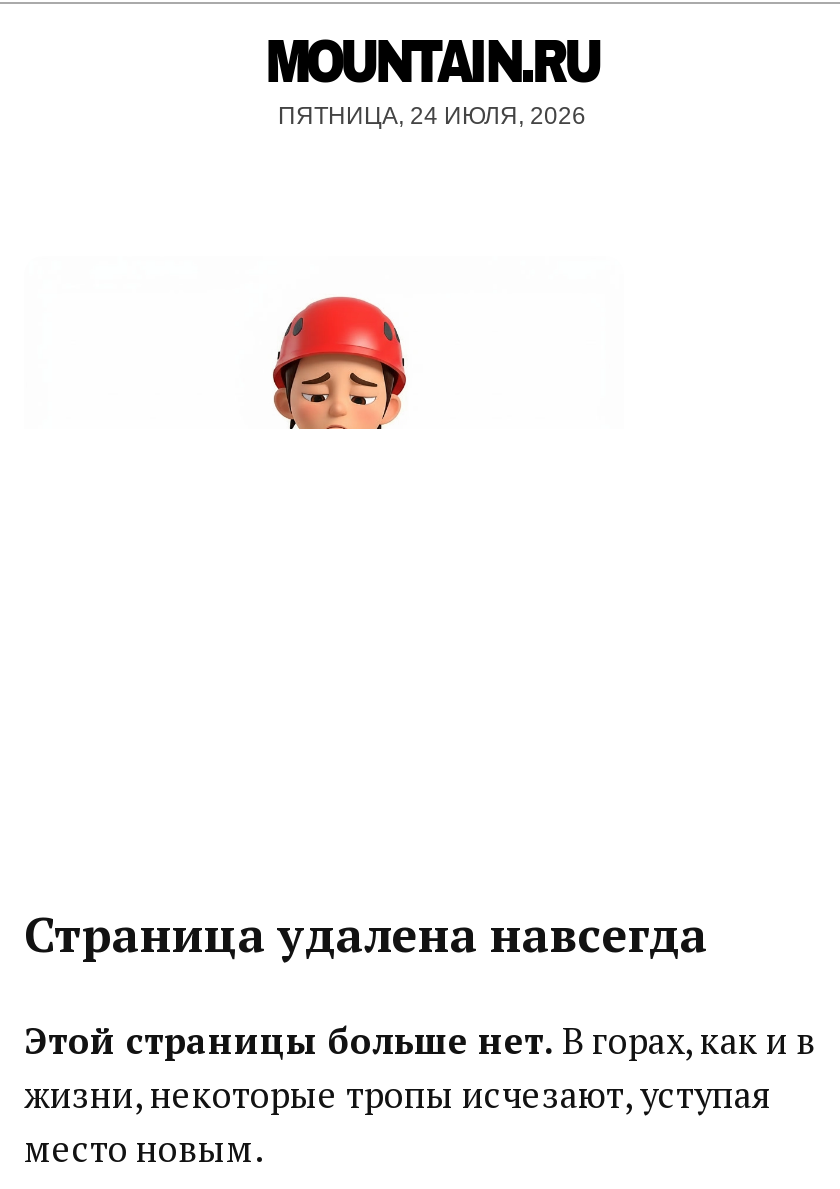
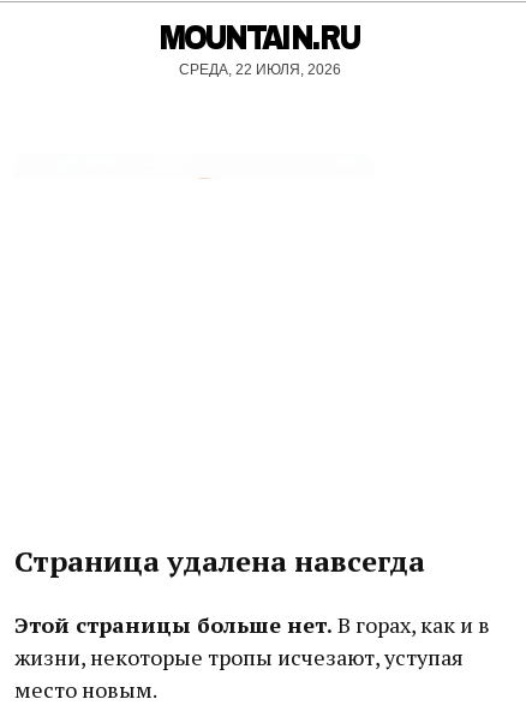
- ПЯТНИЦА, 24 ИЮЛЯ, 2026
+ СРЕДА, 22 ИЮЛЯ, 2026

- [image]
